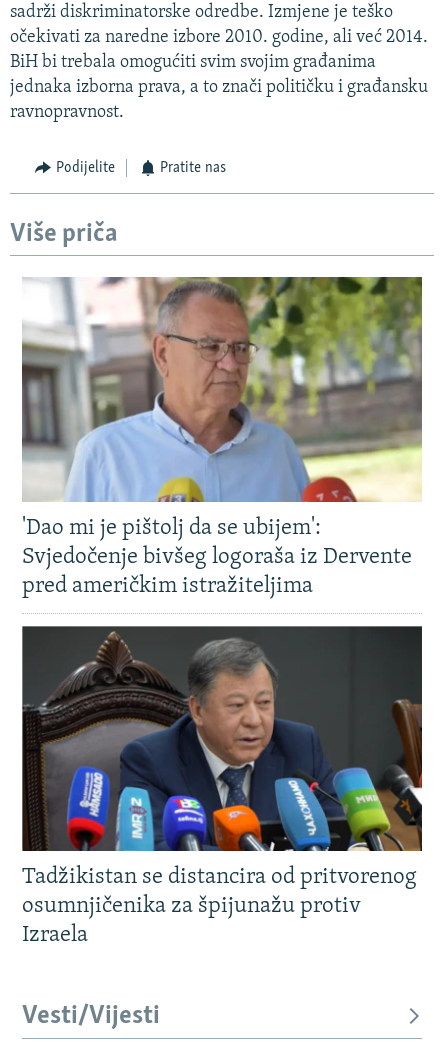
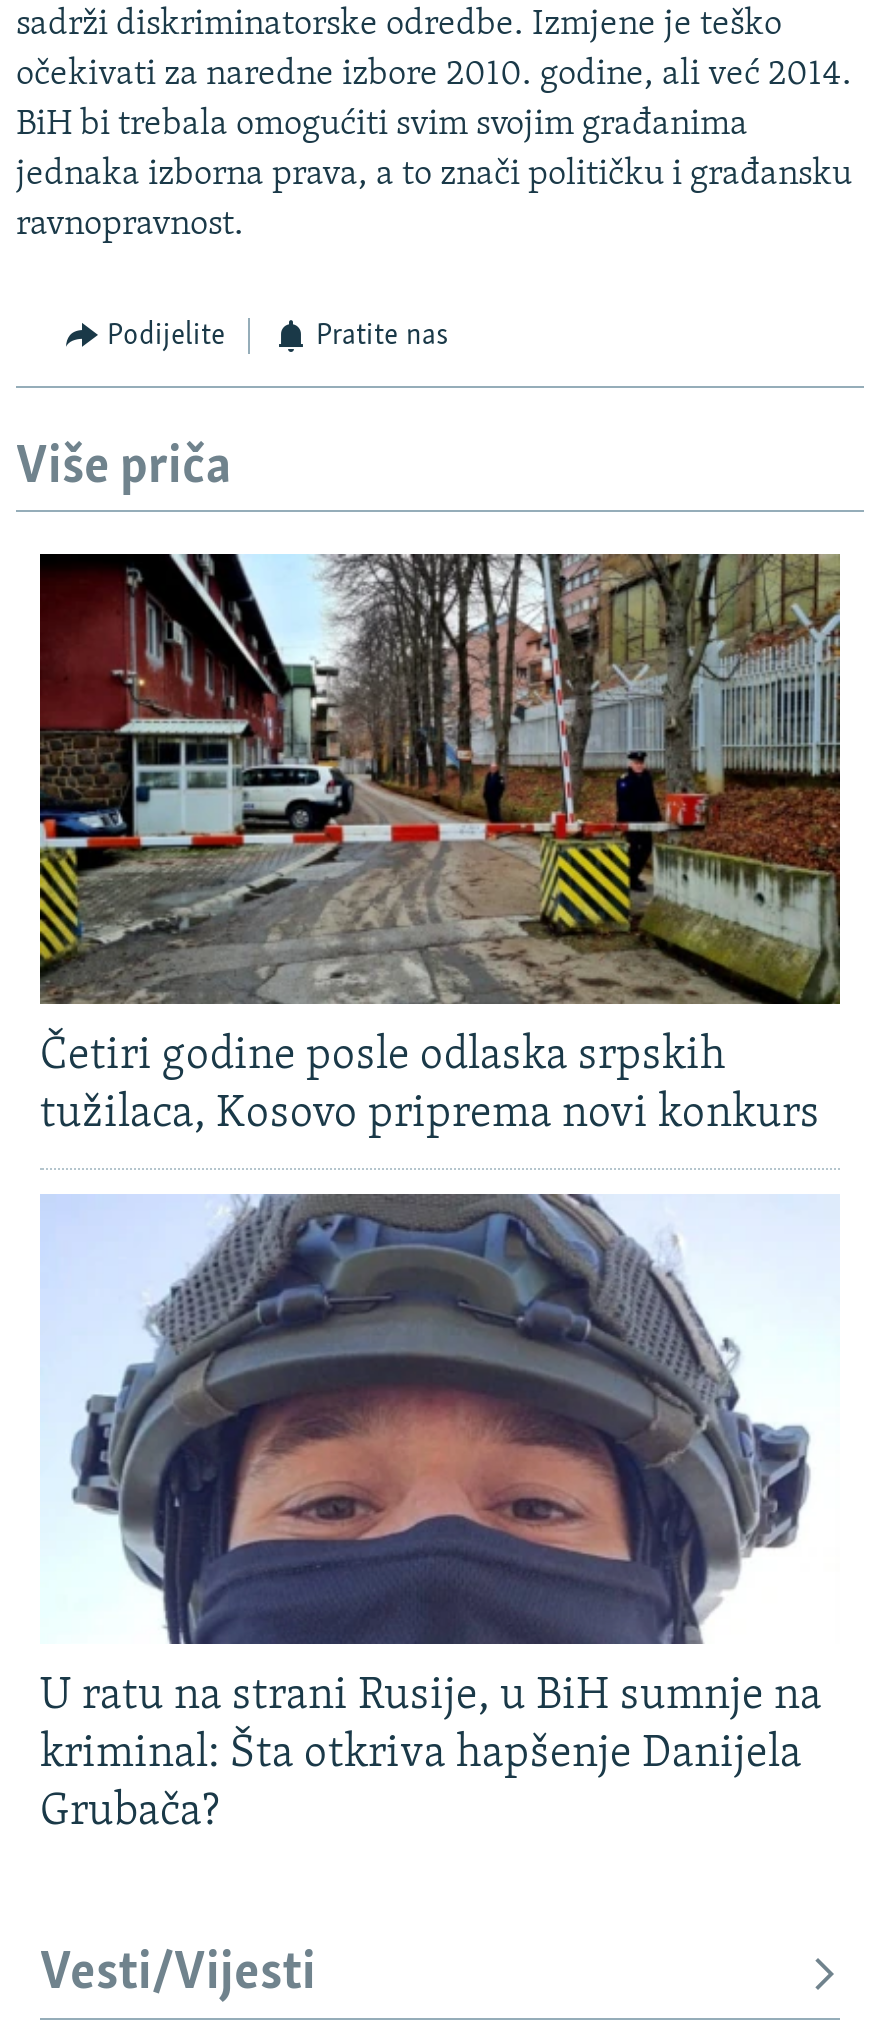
- [image]
- 'Dao mi je pištolj da se ubijem':
- Svjedočenje bivšeg logoraša iz Dervente
- pred američkim istražiteljima
+ [image]
+ Četiri godine posle odlaska srpskih
+ tužilaca, Kosovo priprema novi konkurs

- [image]
- Tadžikistan se distancira od pritvorenog
- osumnjičenika za špijunažu protiv
- Izraela
+ [image]
+ U ratu na strani Rusije, u BiH sumnje na
+ kriminal: Šta otkriva hapšenje Danijela
+ Grubača?
